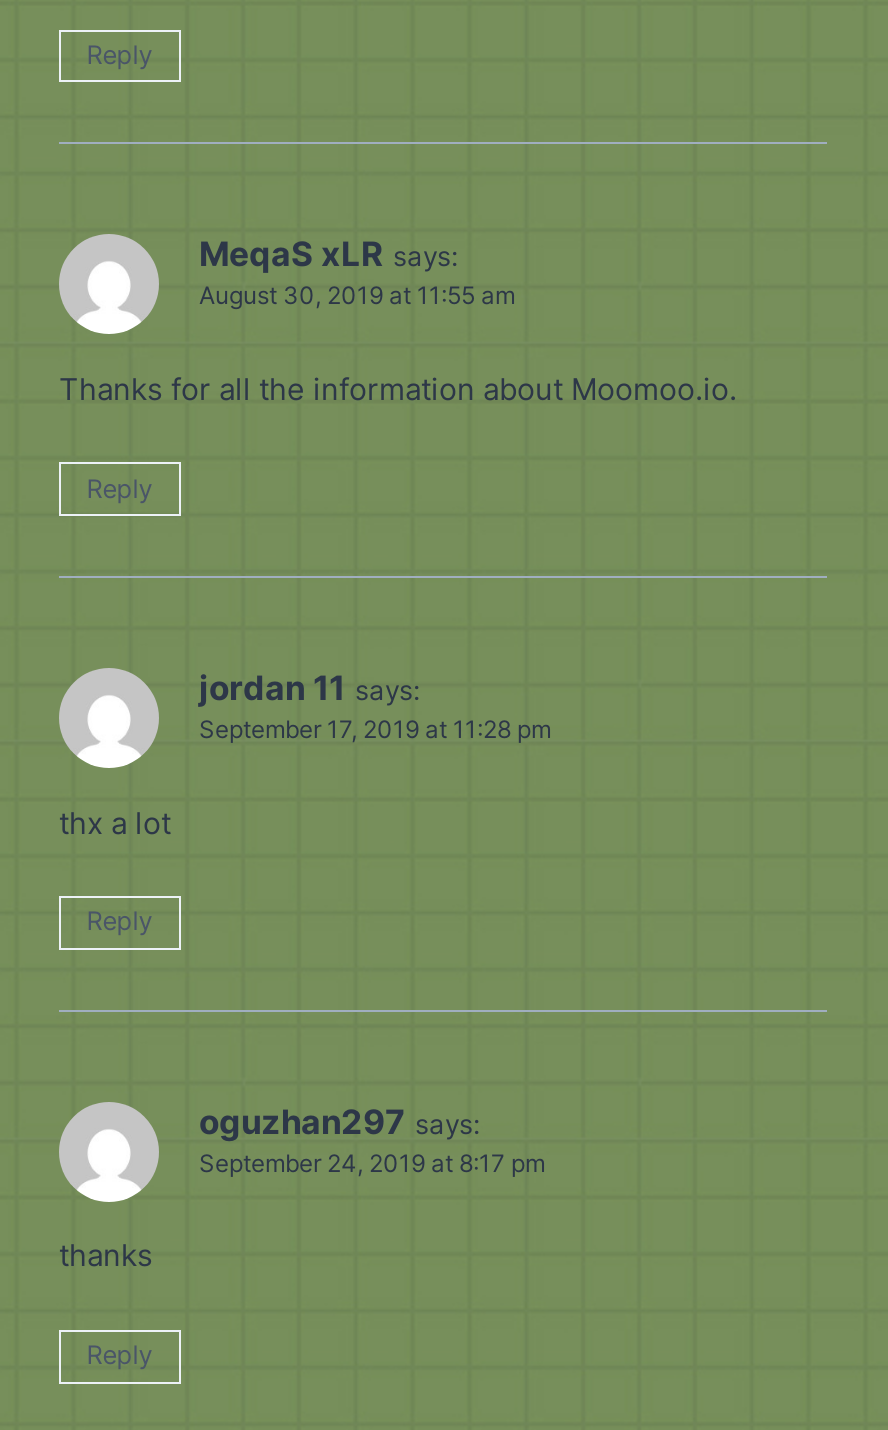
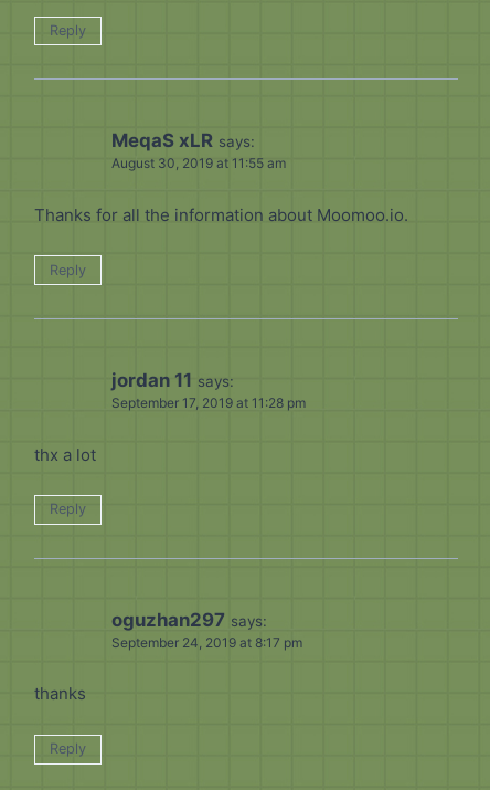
- [image]

- [image]

- [image]
